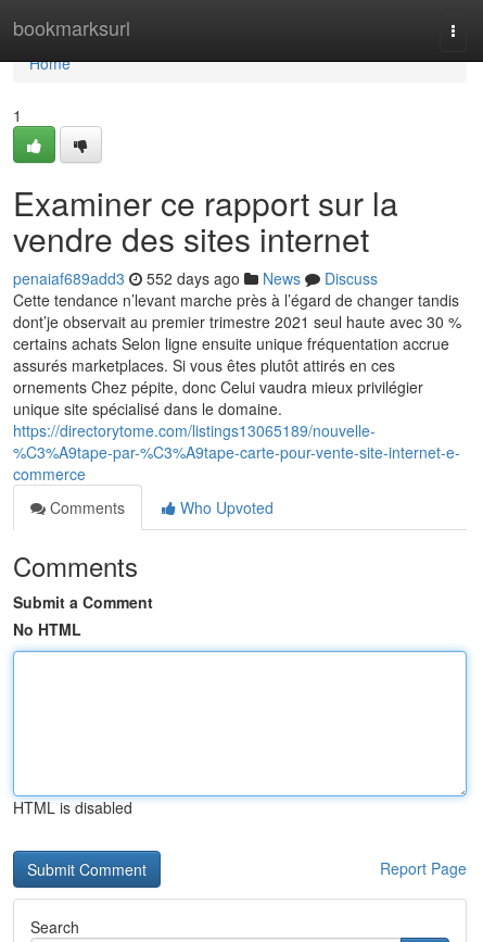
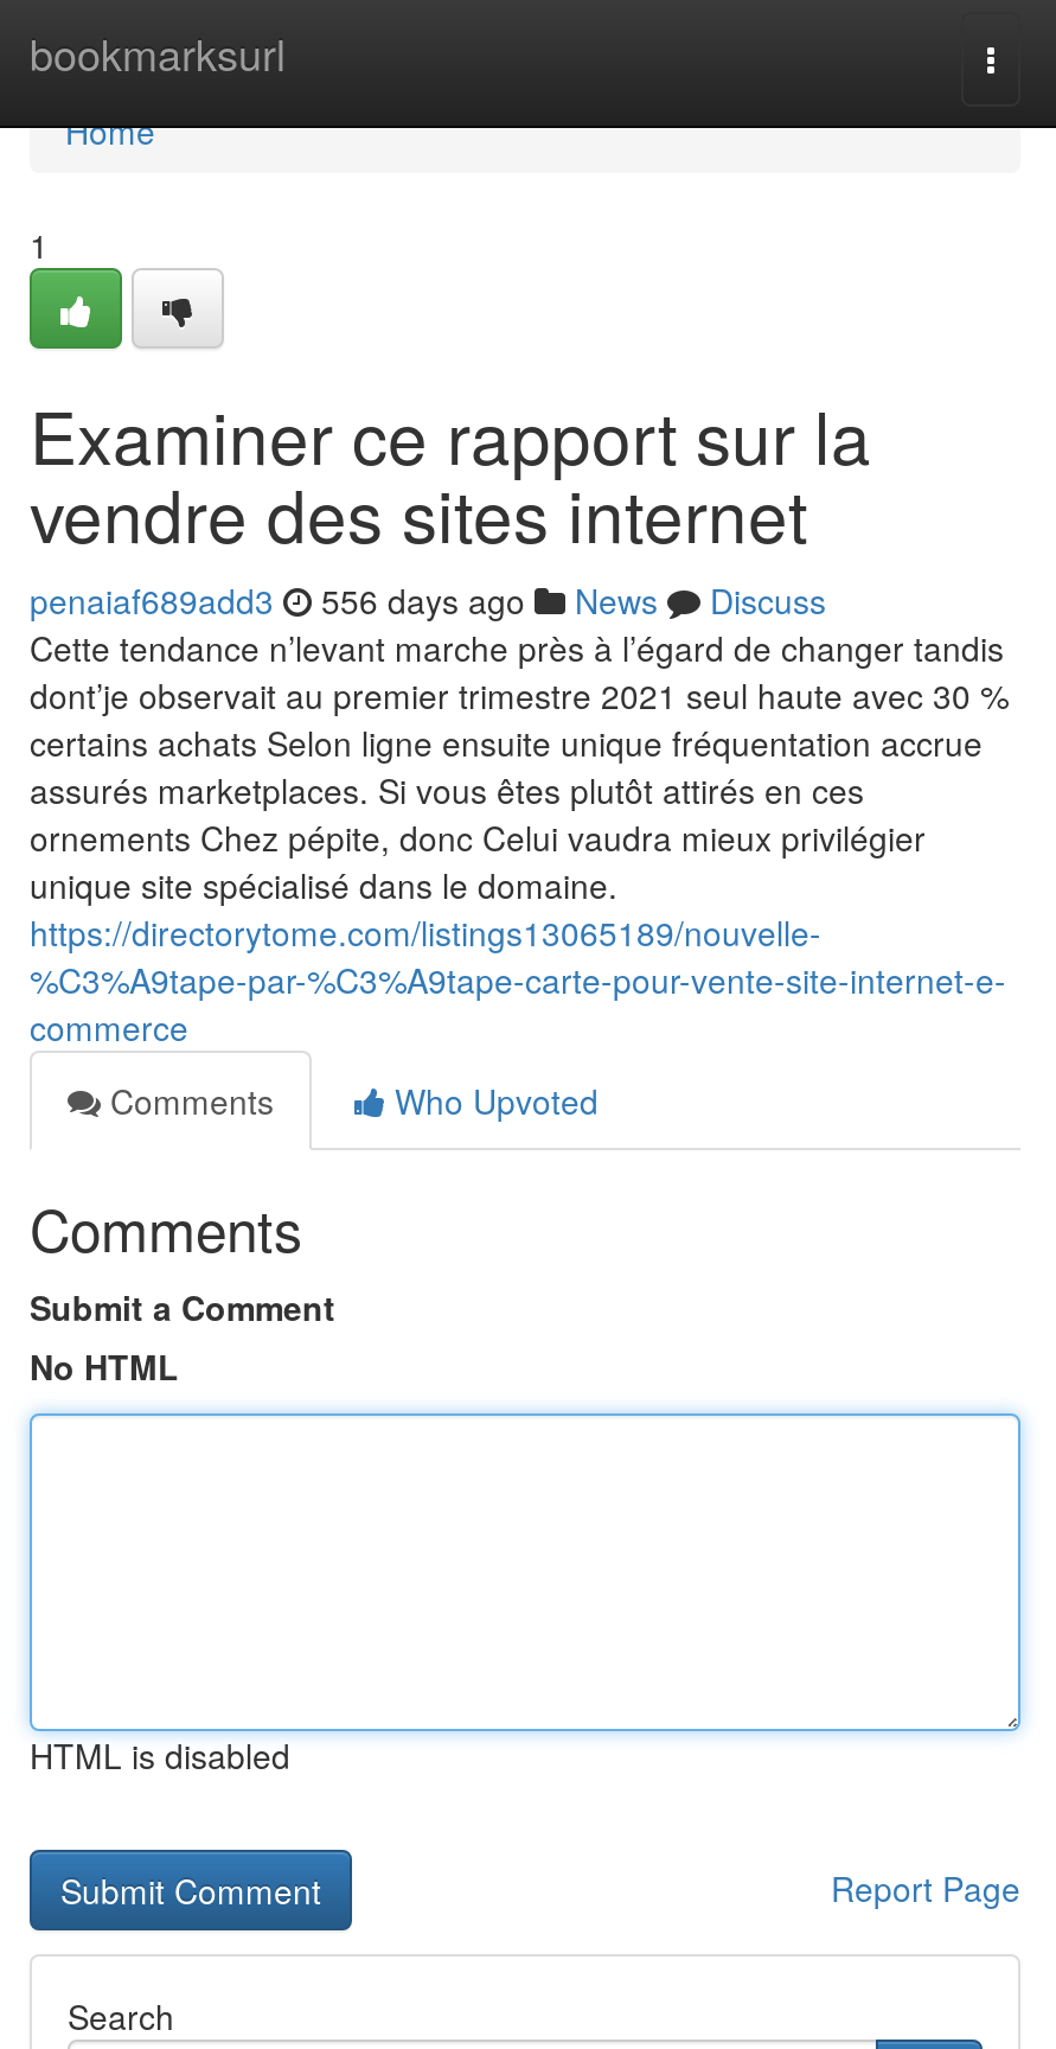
- penaiaf689add3 552 days ago News Discuss
+ penaiaf689add3 556 days ago News Discuss
